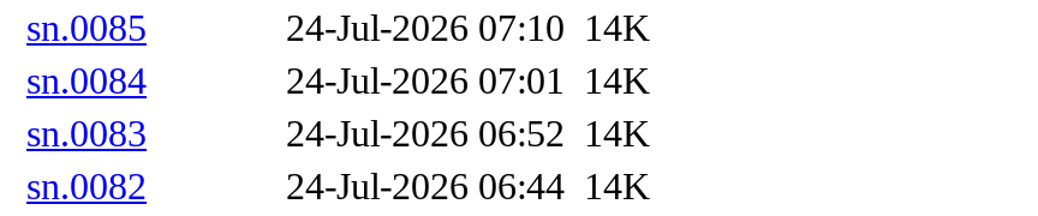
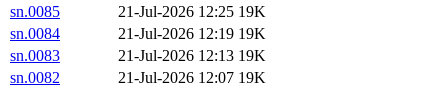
- 24-Jul-2026 07:10 14K
+ 21-Jul-2026 12:25 19K

- 24-Jul-2026 07:01 14K
+ 21-Jul-2026 12:19 19K

- 24-Jul-2026 06:52 14K
+ 21-Jul-2026 12:13 19K

- 24-Jul-2026 06:44 14K
+ 21-Jul-2026 12:07 19K
